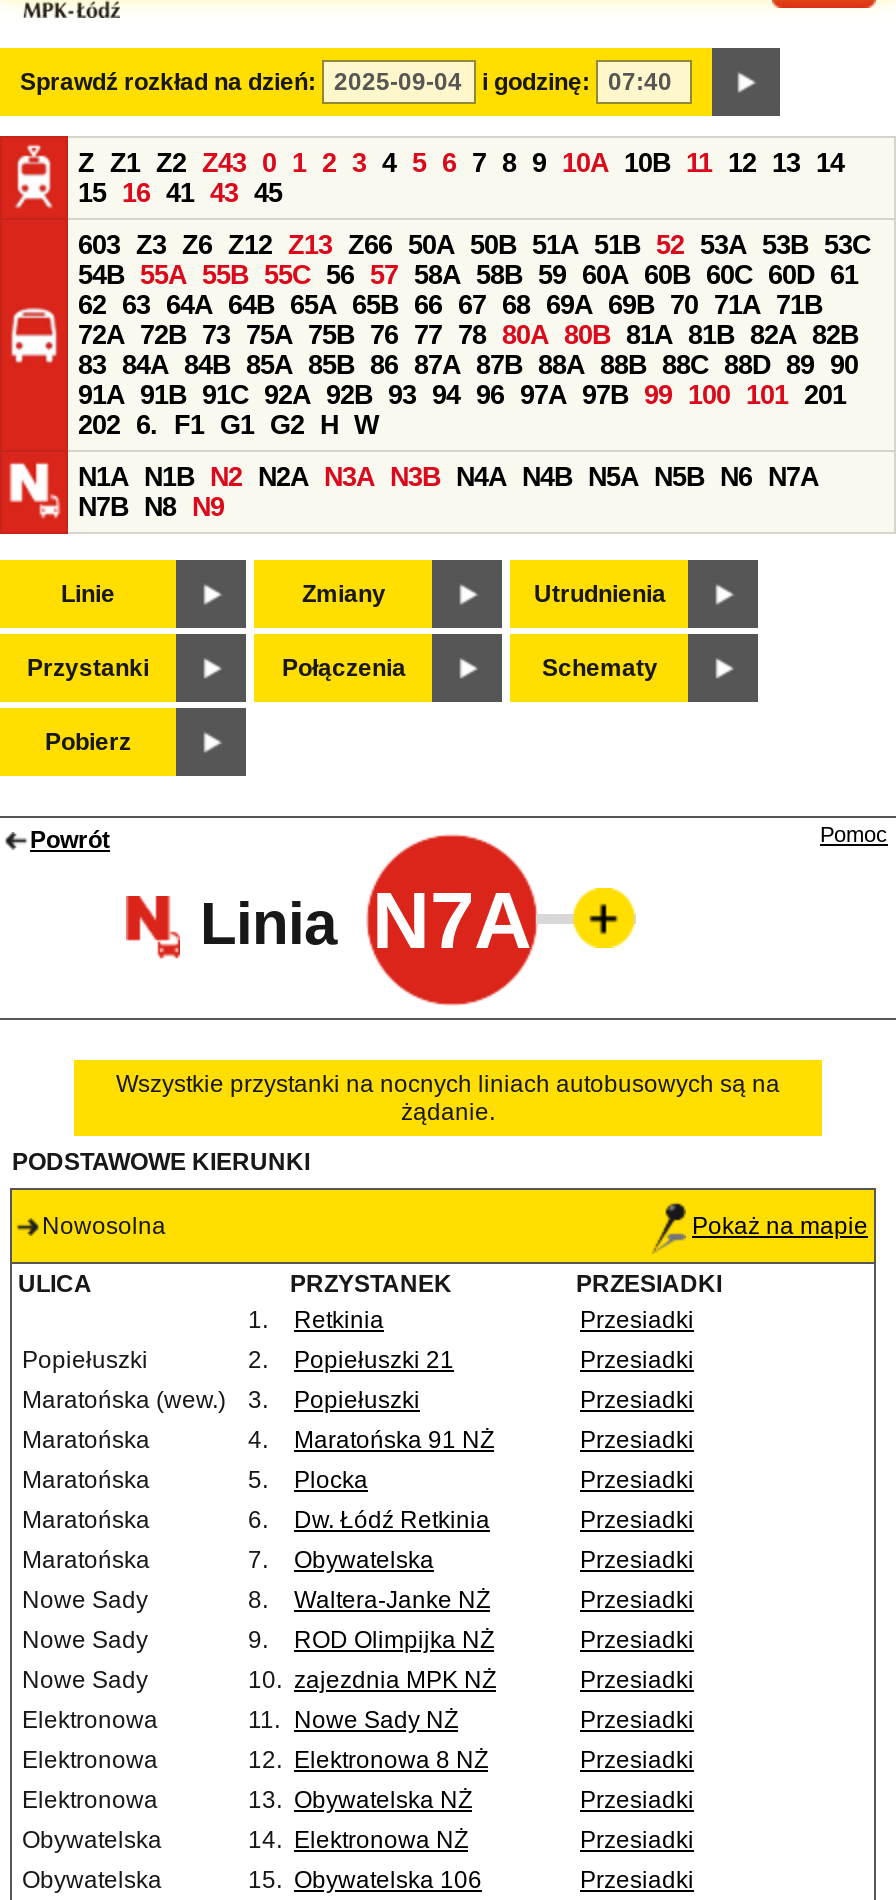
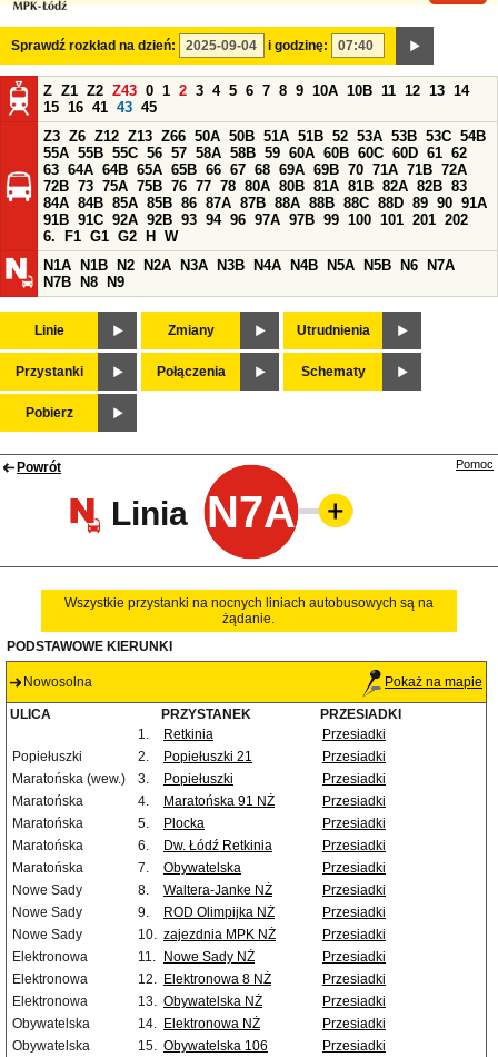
- 603 Z3 Z6 Z12 Z13 Z66 50A 50B 51A 51B 52 53A 53B 53C
- 54B 55A 55B 55C 56 57 58A 58B 59 60A 60B 60C 60D 61
- 62 63 64A 64B 65A 65B 66 67 68 69A 69B 70 71A 71B
- 72A 72B 73 75A 75B 76 77 78 80A 80B 81A 81B 82A 82B
- 83 84A 84B 85A 85B 86 87A 87B 88A 88B 88C 88D 89 90
- 91A 91B 91C 92A 92B 93 94 96 97A 97B 99 100 101 201
- 202 6. F1 G1 G2 H W
+ Z3 Z6 Z12 Z13 Z66 50A 50B 51A 51B 52 53A 53B 53C 54B
+ 55A 55B 55C 56 57 58A 58B 59 60A 60B 60C 60D 61 62
+ 63 64A 64B 65A 65B 66 67 68 69A 69B 70 71A 71B 72A
+ 72B 73 75A 75B 76 77 78 80A 80B 81A 81B 82A 82B 83
+ 84A 84B 85A 85B 86 87A 87B 88A 88B 88C 88D 89 90 91A
+ 91B 91C 92A 92B 93 94 96 97A 97B 99 100 101 201 202
+ 6. F1 G1 G2 H W
